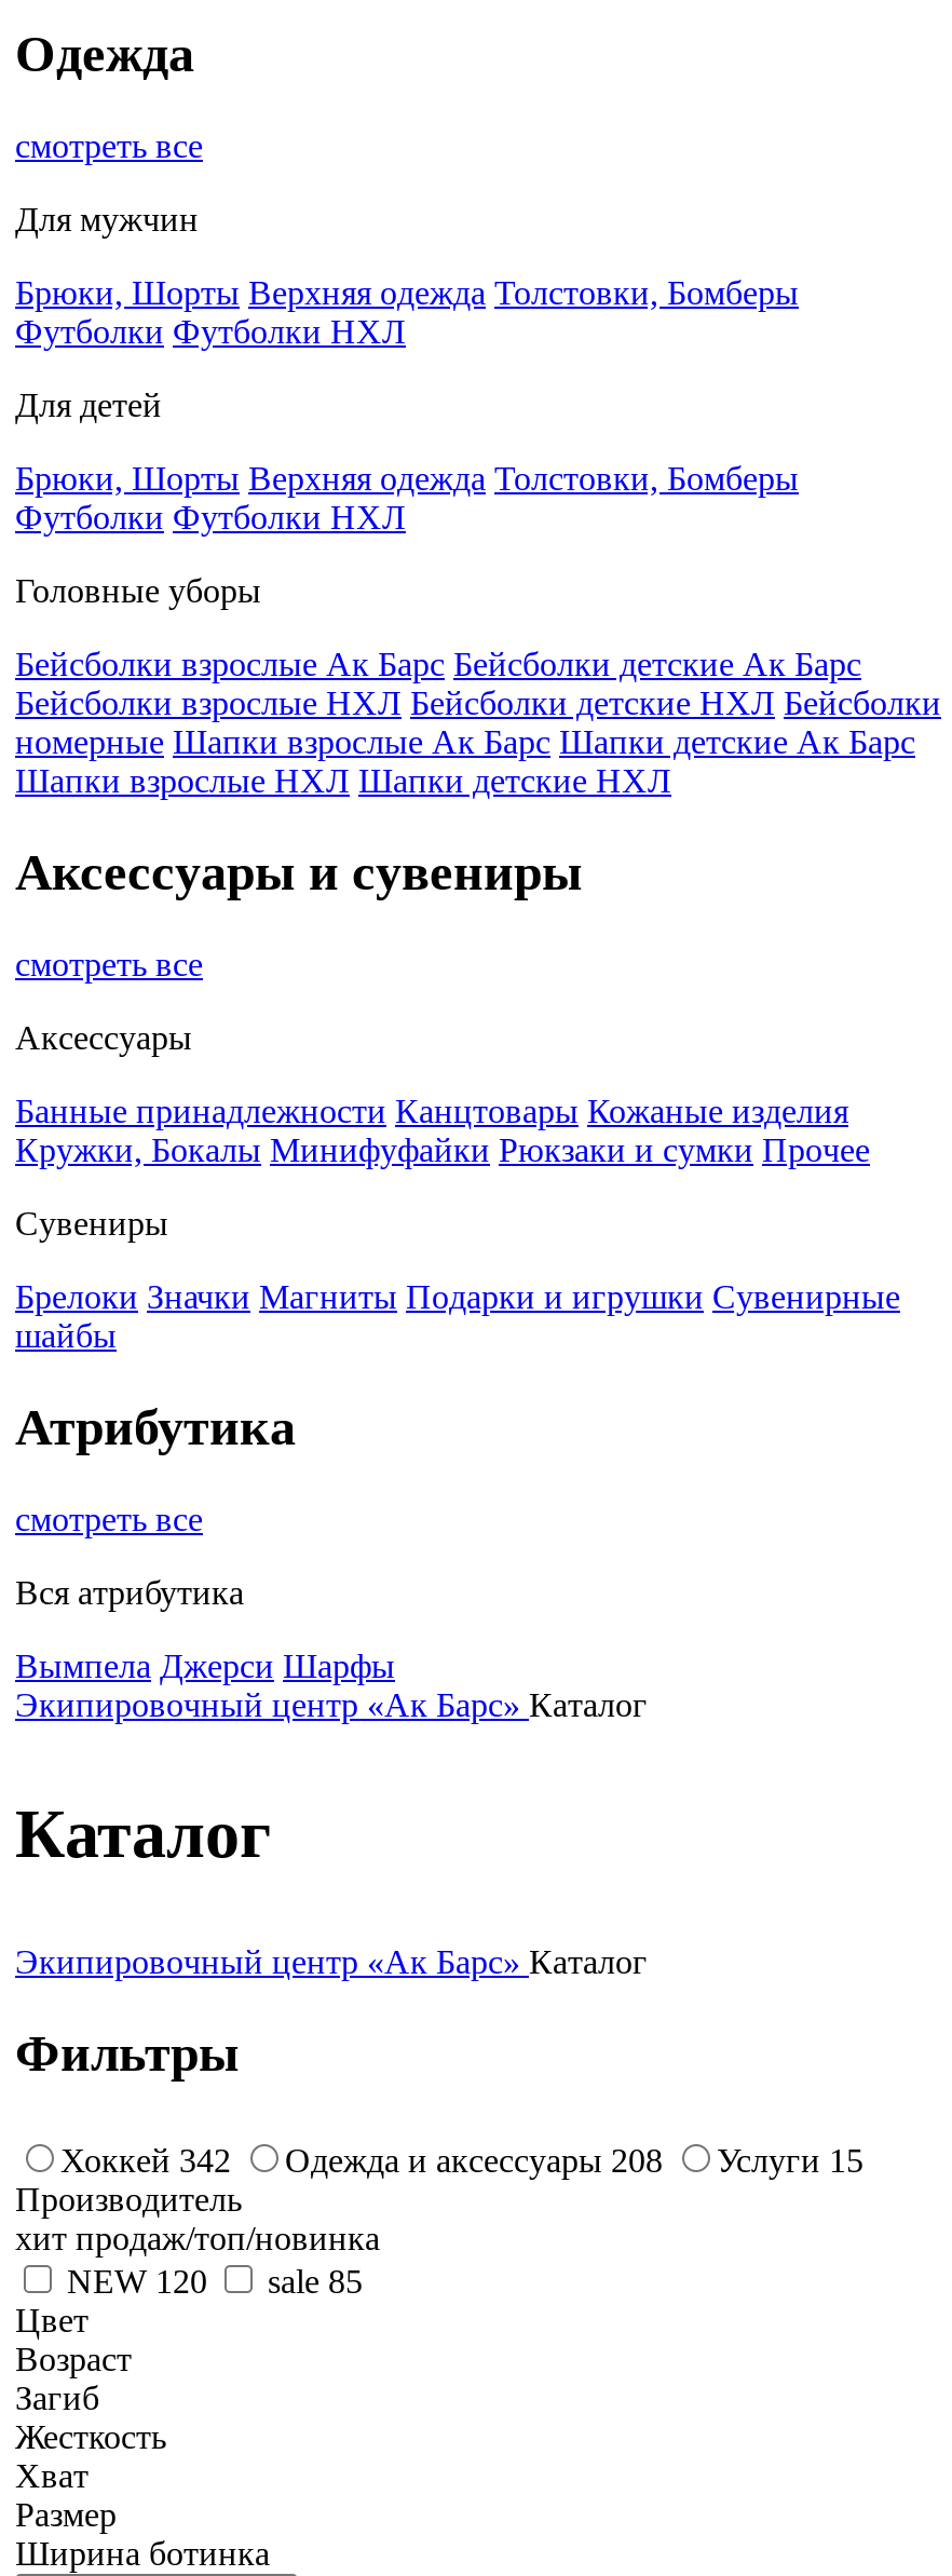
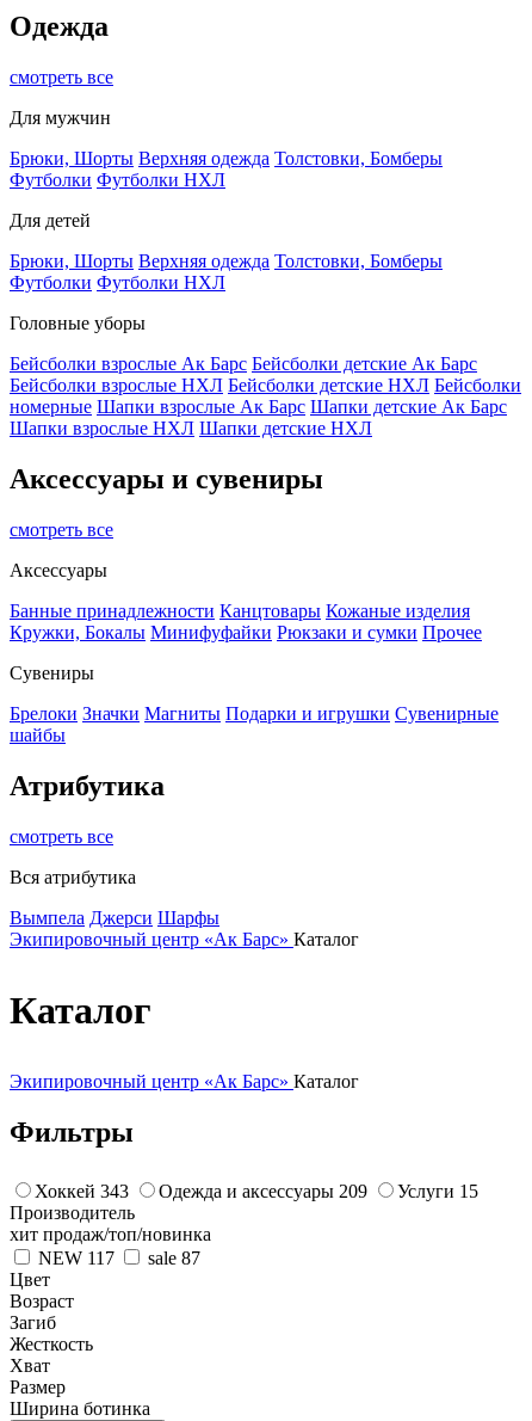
- Хоккей 342
+ Хоккей 343

- Одежда и аксессуары 208
+ Одежда и аксессуары 209

- NEW 120
+ NEW 117

- sale 85
+ sale 87
